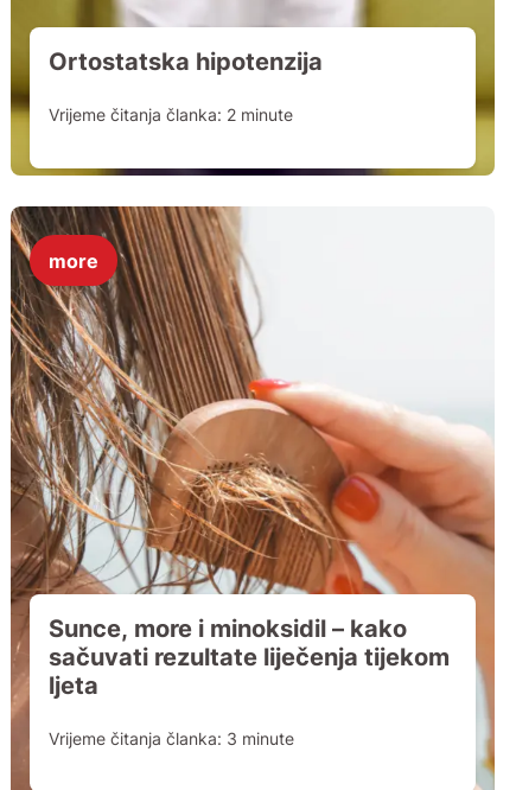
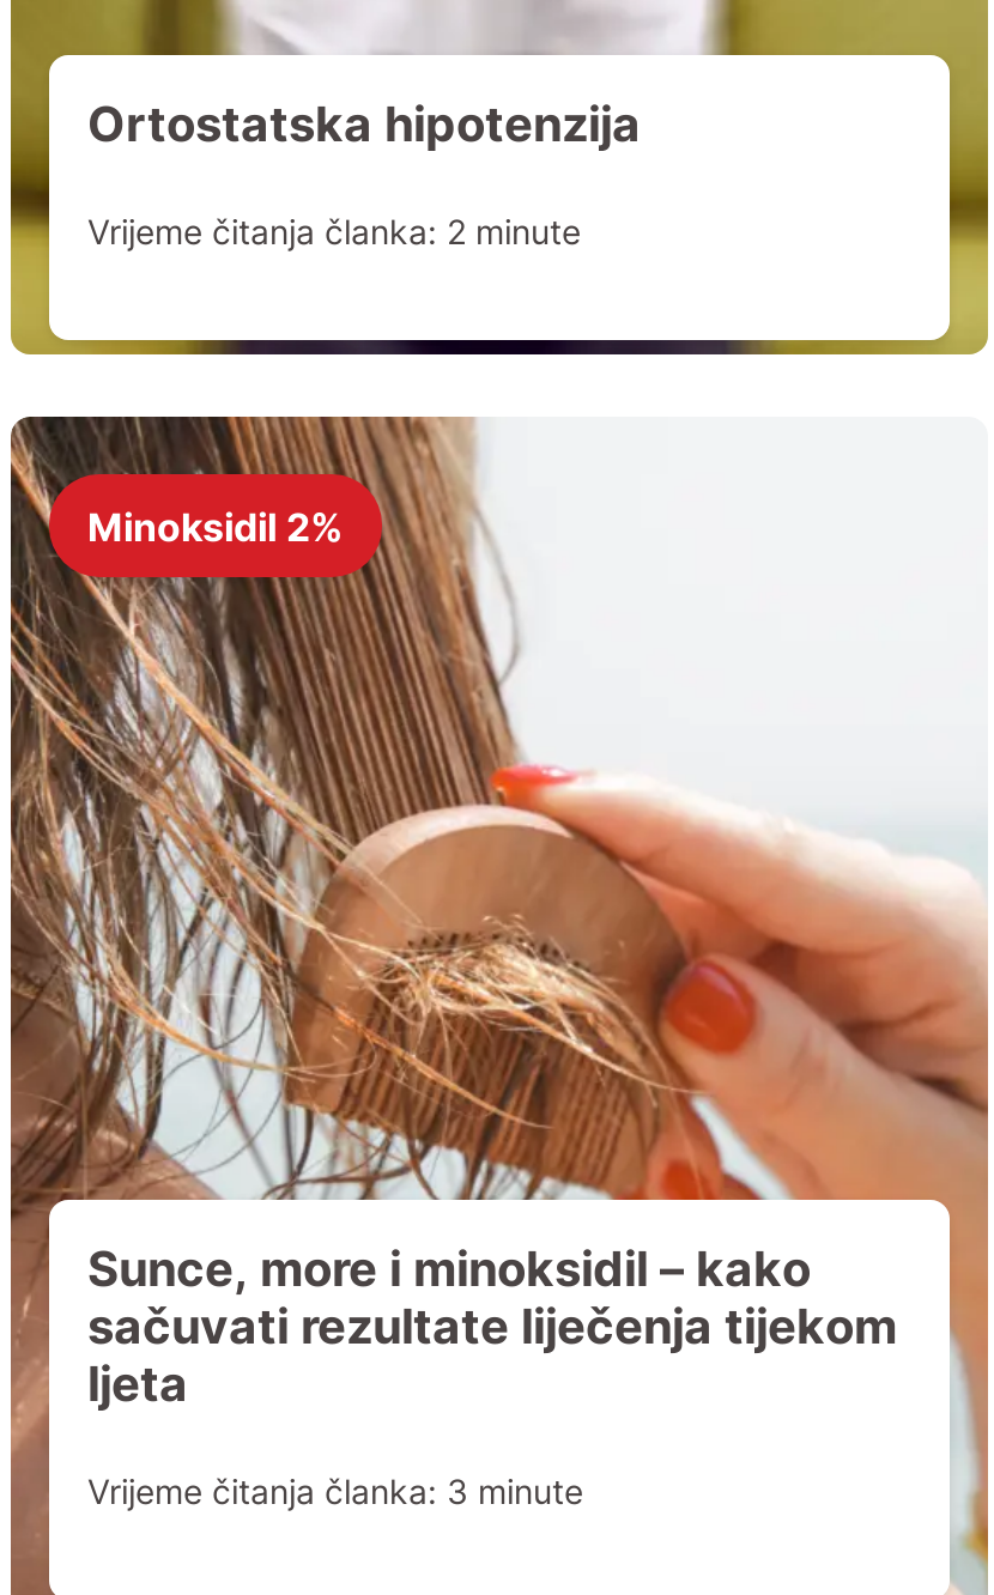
- more
+ Minoksidil 2%
